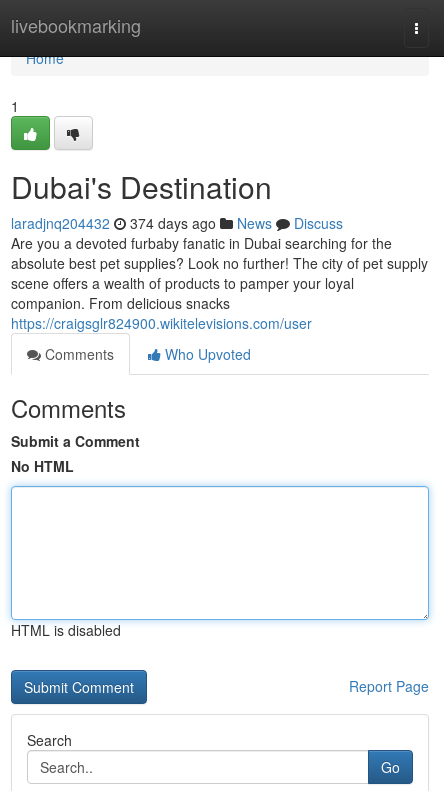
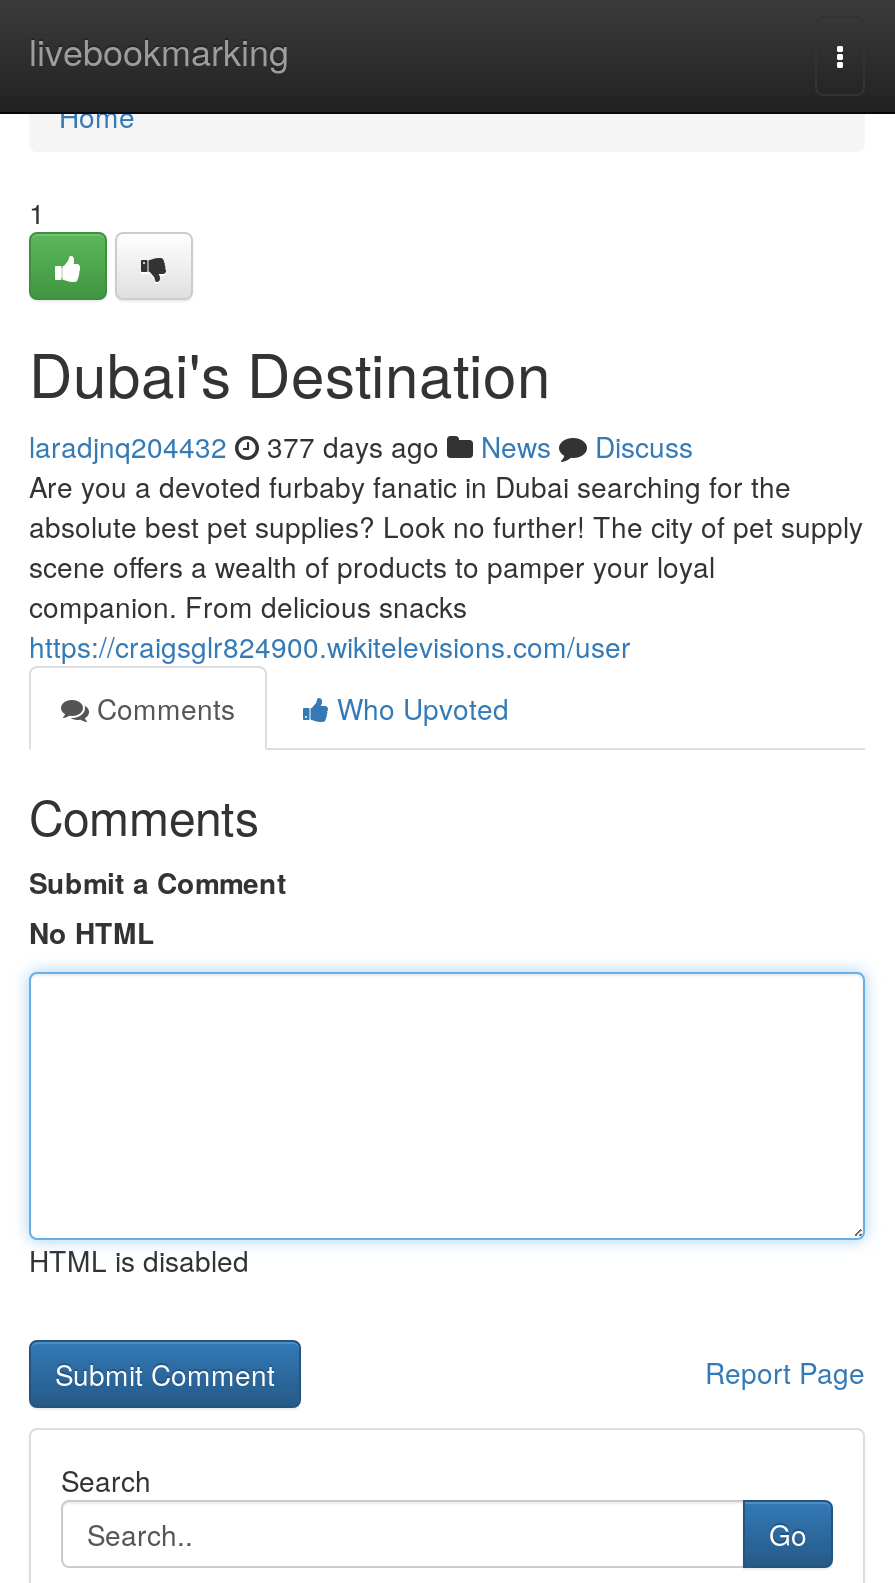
- laradjnq204432 374 days ago News Discuss
+ laradjnq204432 377 days ago News Discuss
